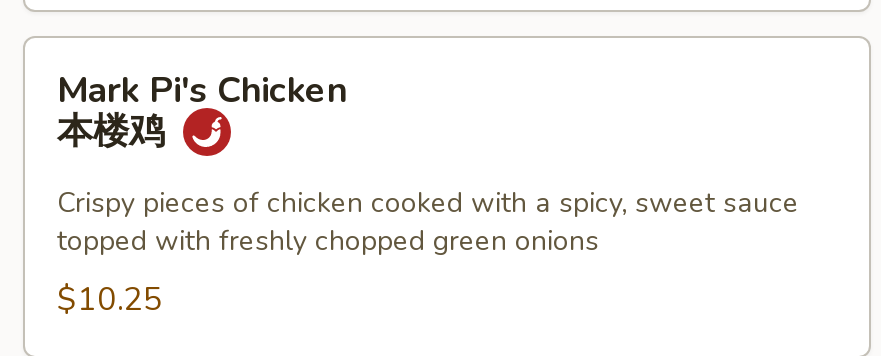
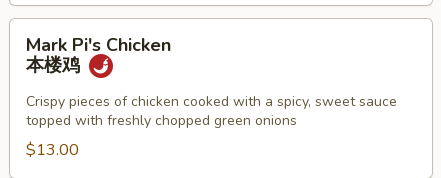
- $10.25
+ $13.00
